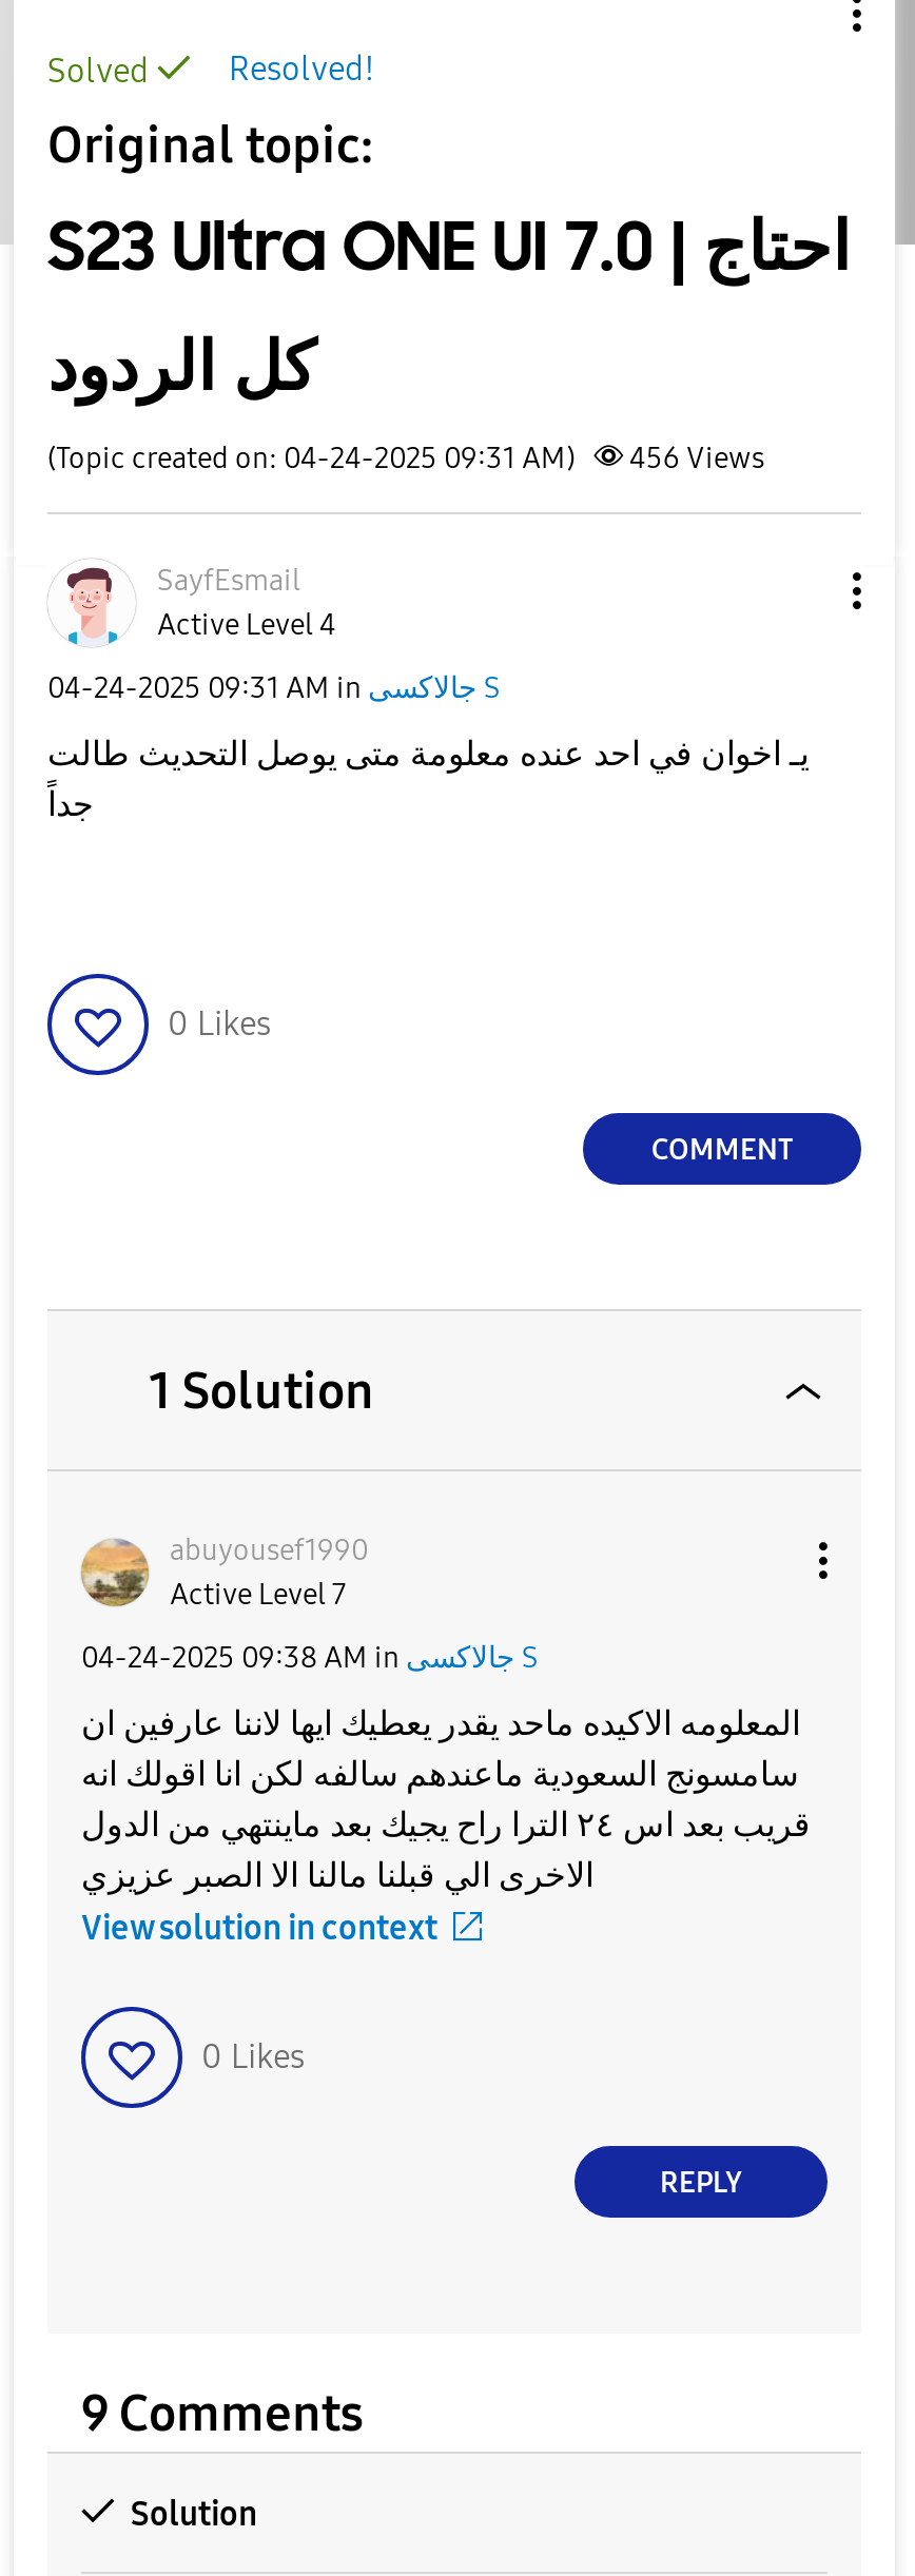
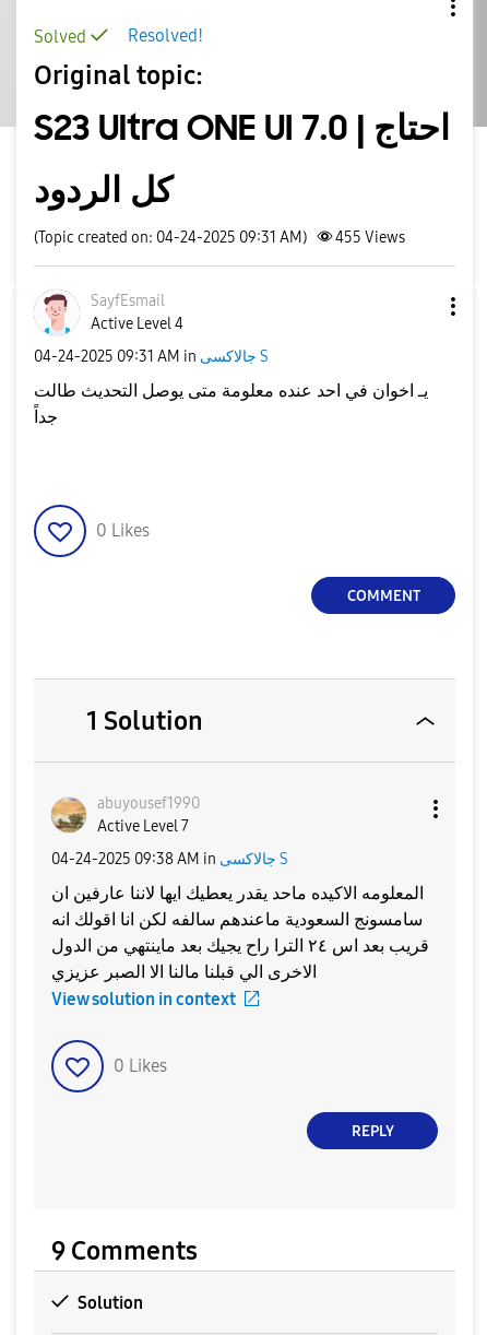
- (Topic created on: 04-24-2025 09:31 AM) 456 Views
+ (Topic created on: 04-24-2025 09:31 AM) 455 Views
